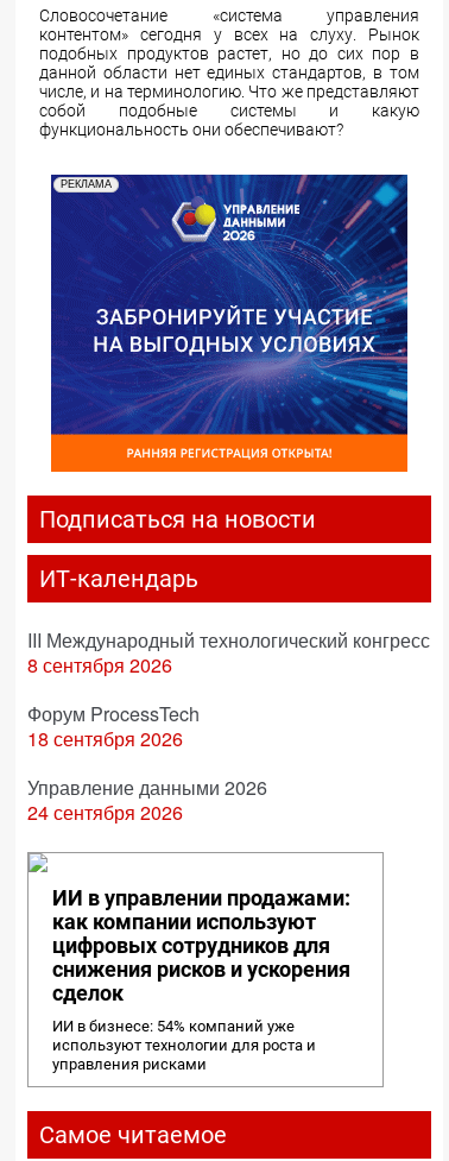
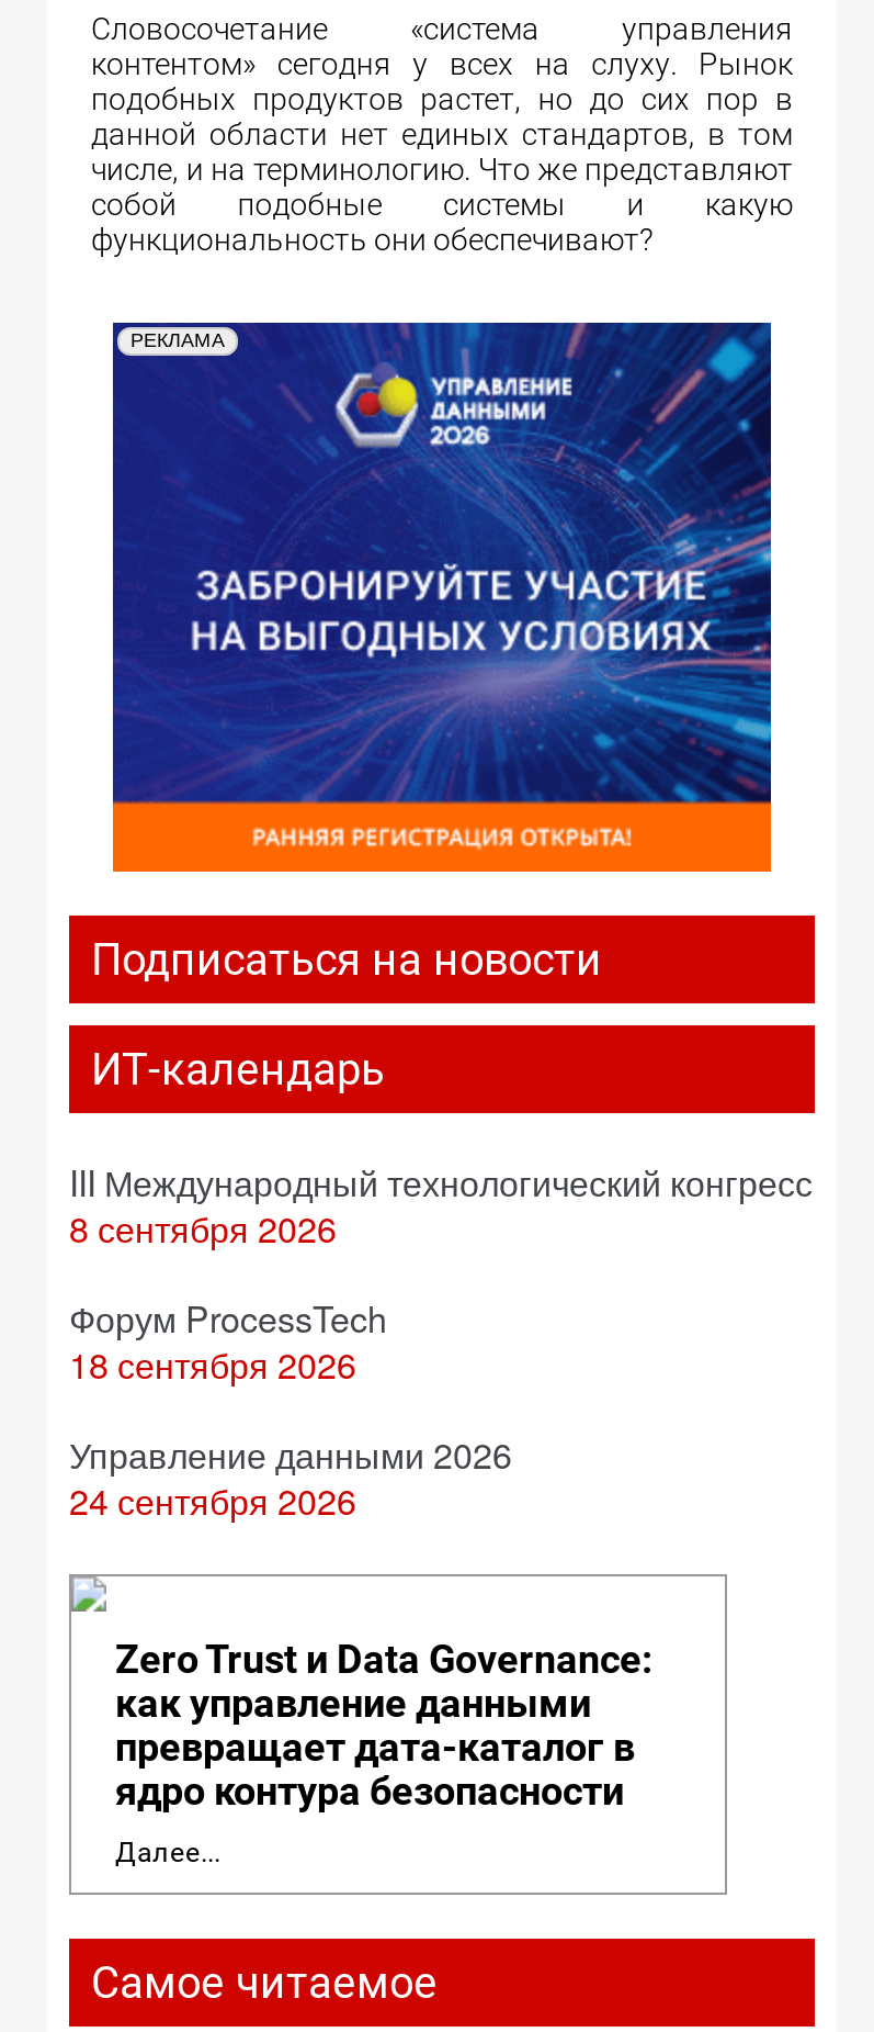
- ИИ в управлении продажами:
- как компании используют
- цифровых сотрудников для
- снижения рисков и ускорения
- сделок
+ Zero Trust и Data Governance:
+ как управление данными
+ превращает дата-каталог в
+ ядро контура безопасности

- ИИ в бизнесе: 54% компаний уже
- используют технологии для роста и
- управления рисками
+ Далее...
